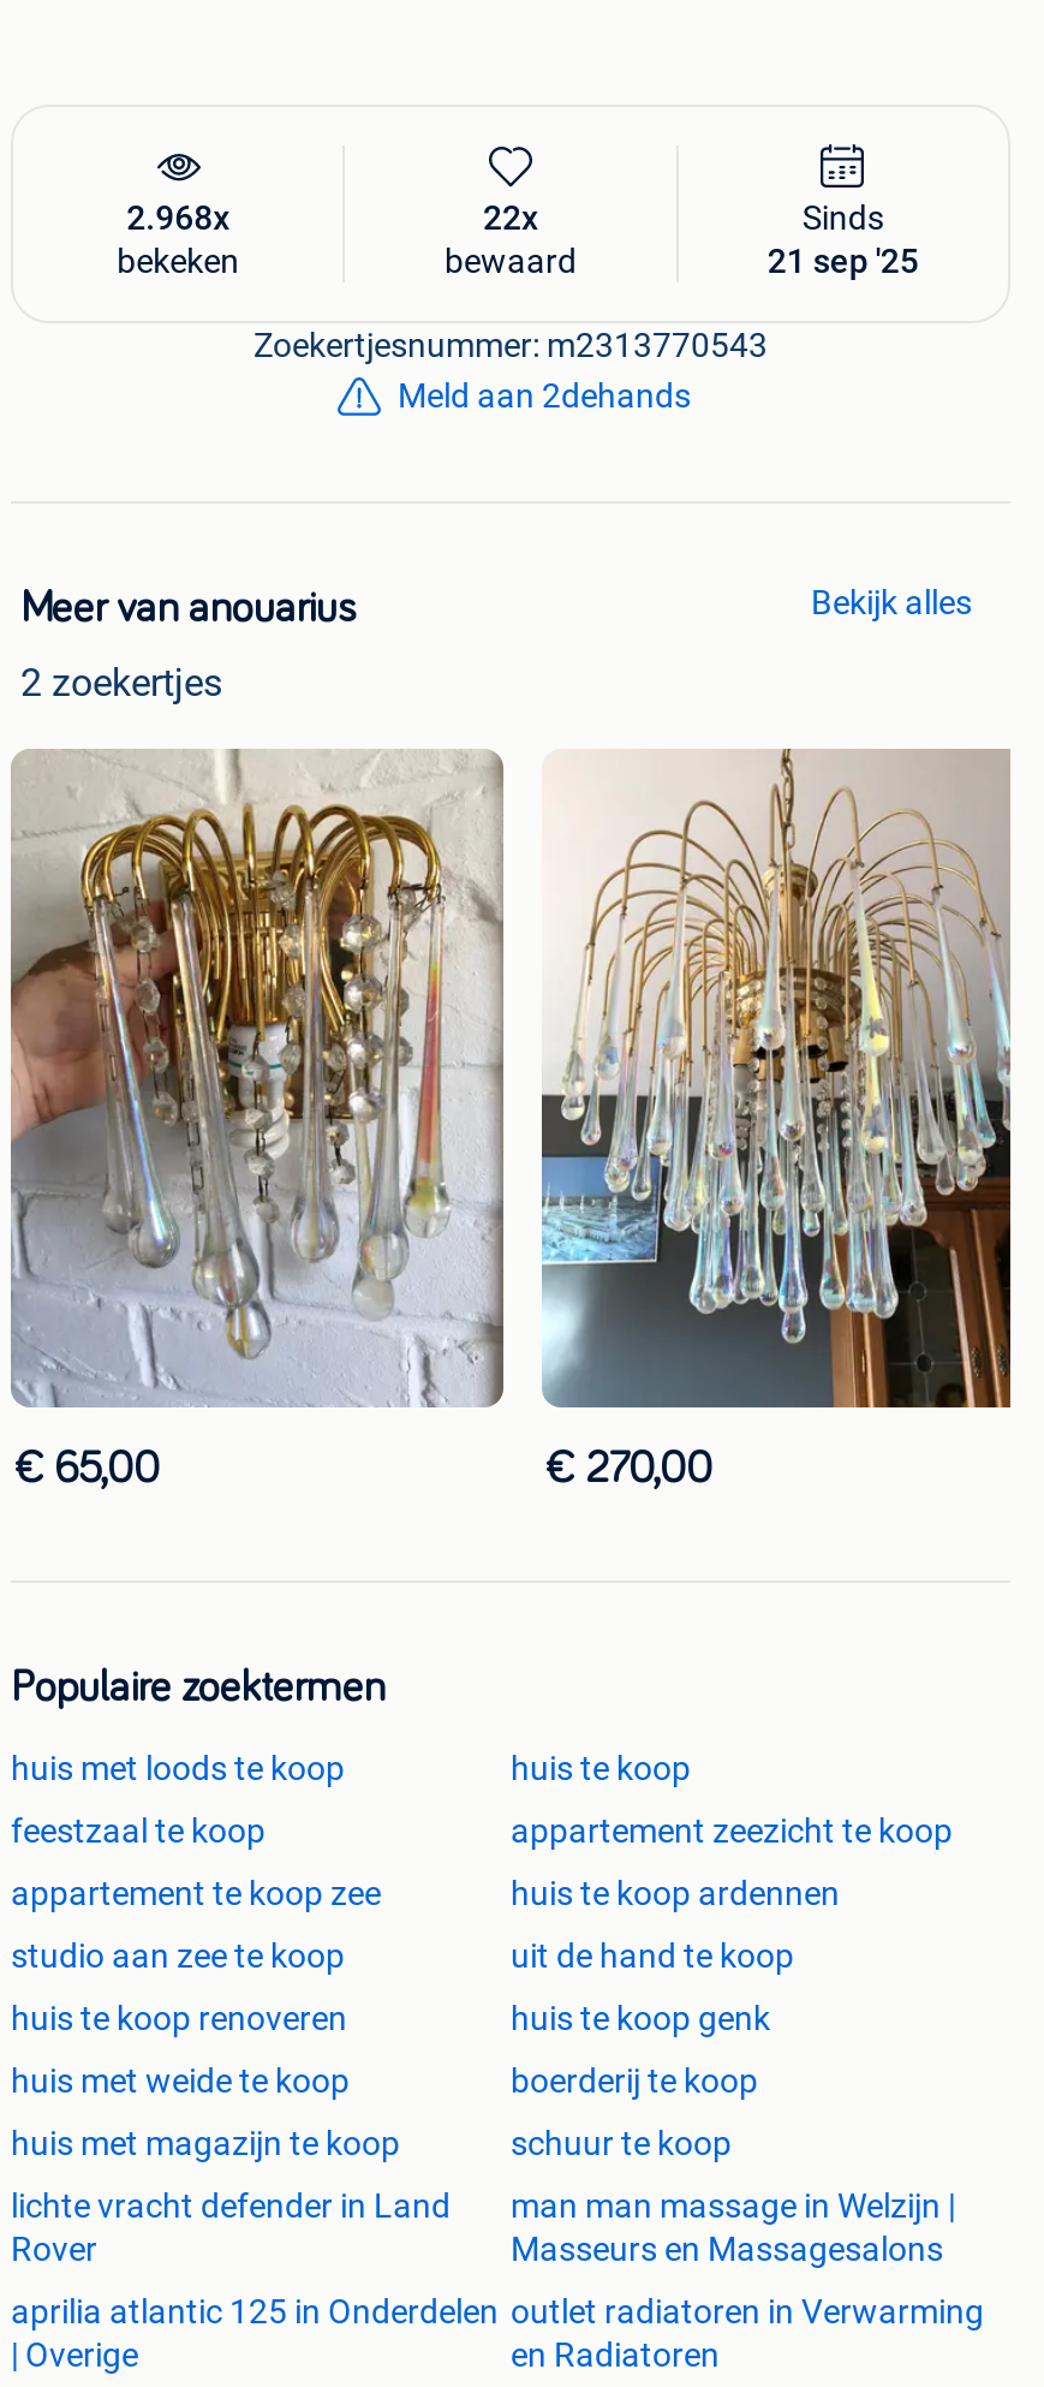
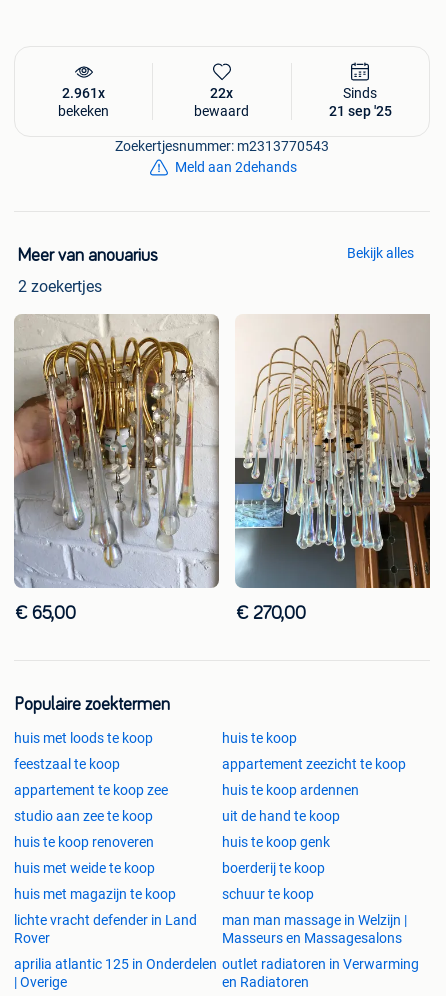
- 2.968x
+ 2.961x
